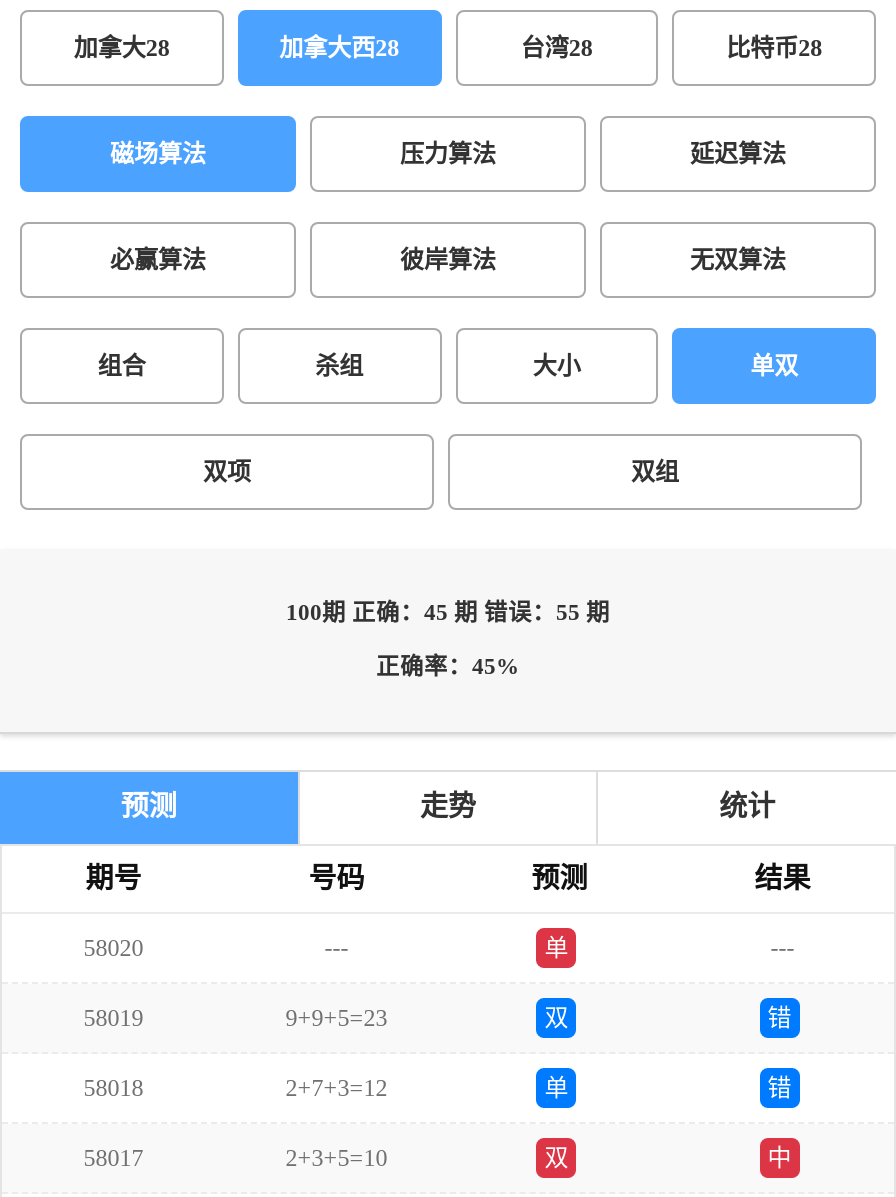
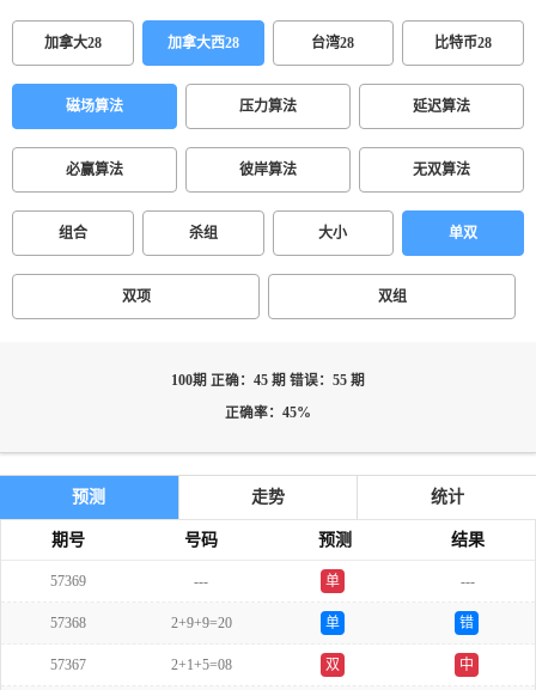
- 58020
+ 57369

- 58019
- 9+9+5=23
- 双
- 错
- 58018
- 2+7+3=12
+ 57368
+ 2+9+9=20

- 58017
+ 57367

- 2+3+5=10
+ 2+1+5=08
